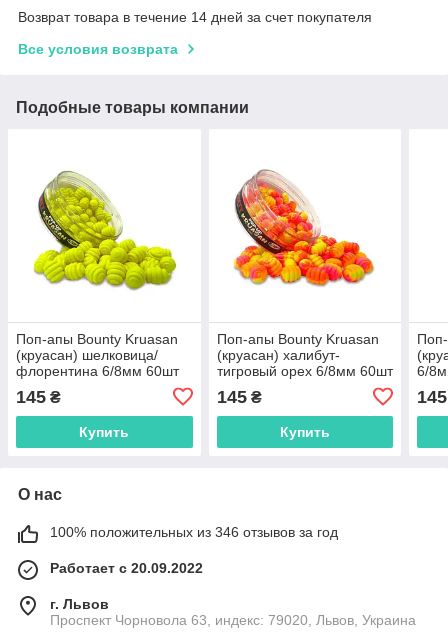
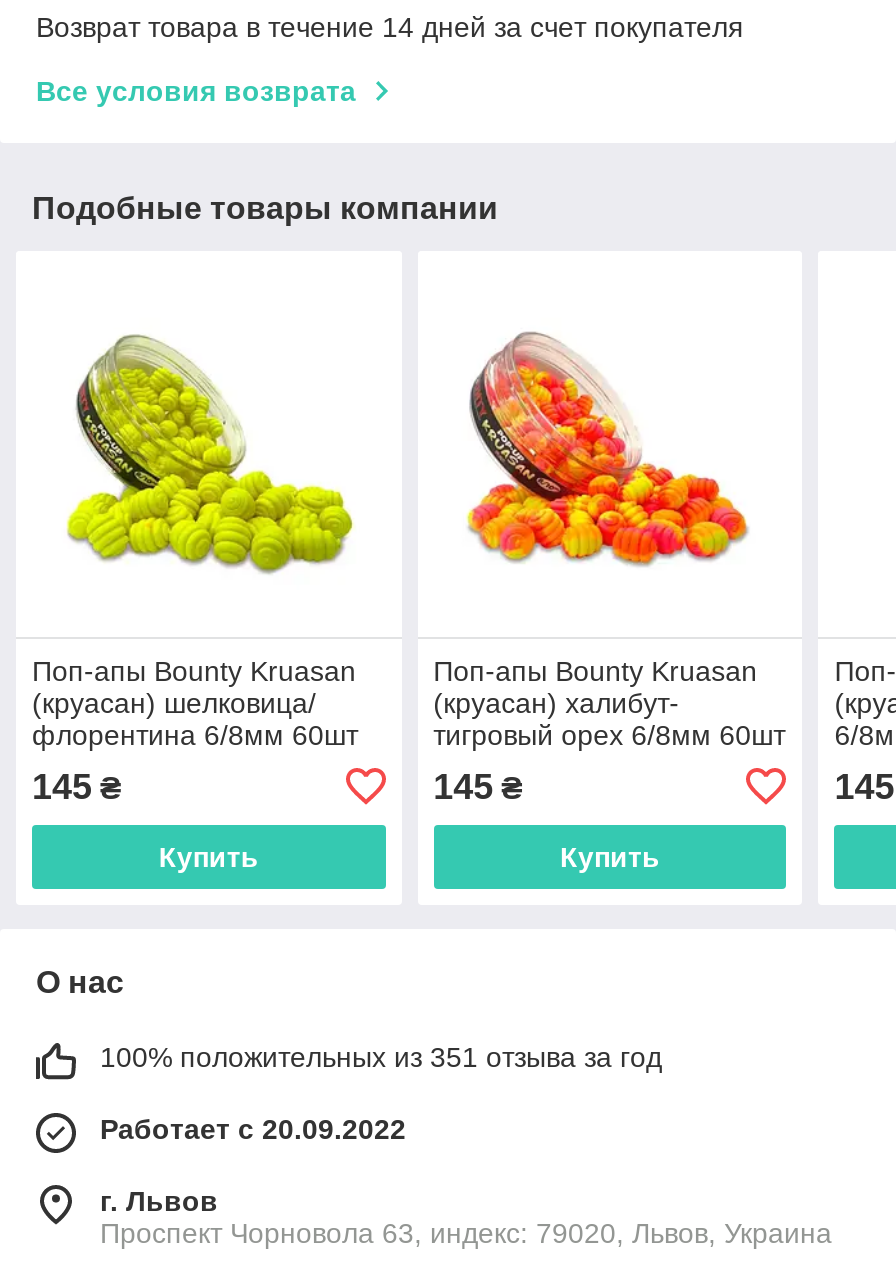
- 100% положительных из 346 отзывов за год
+ 100% положительных из 351 отзыва за год
